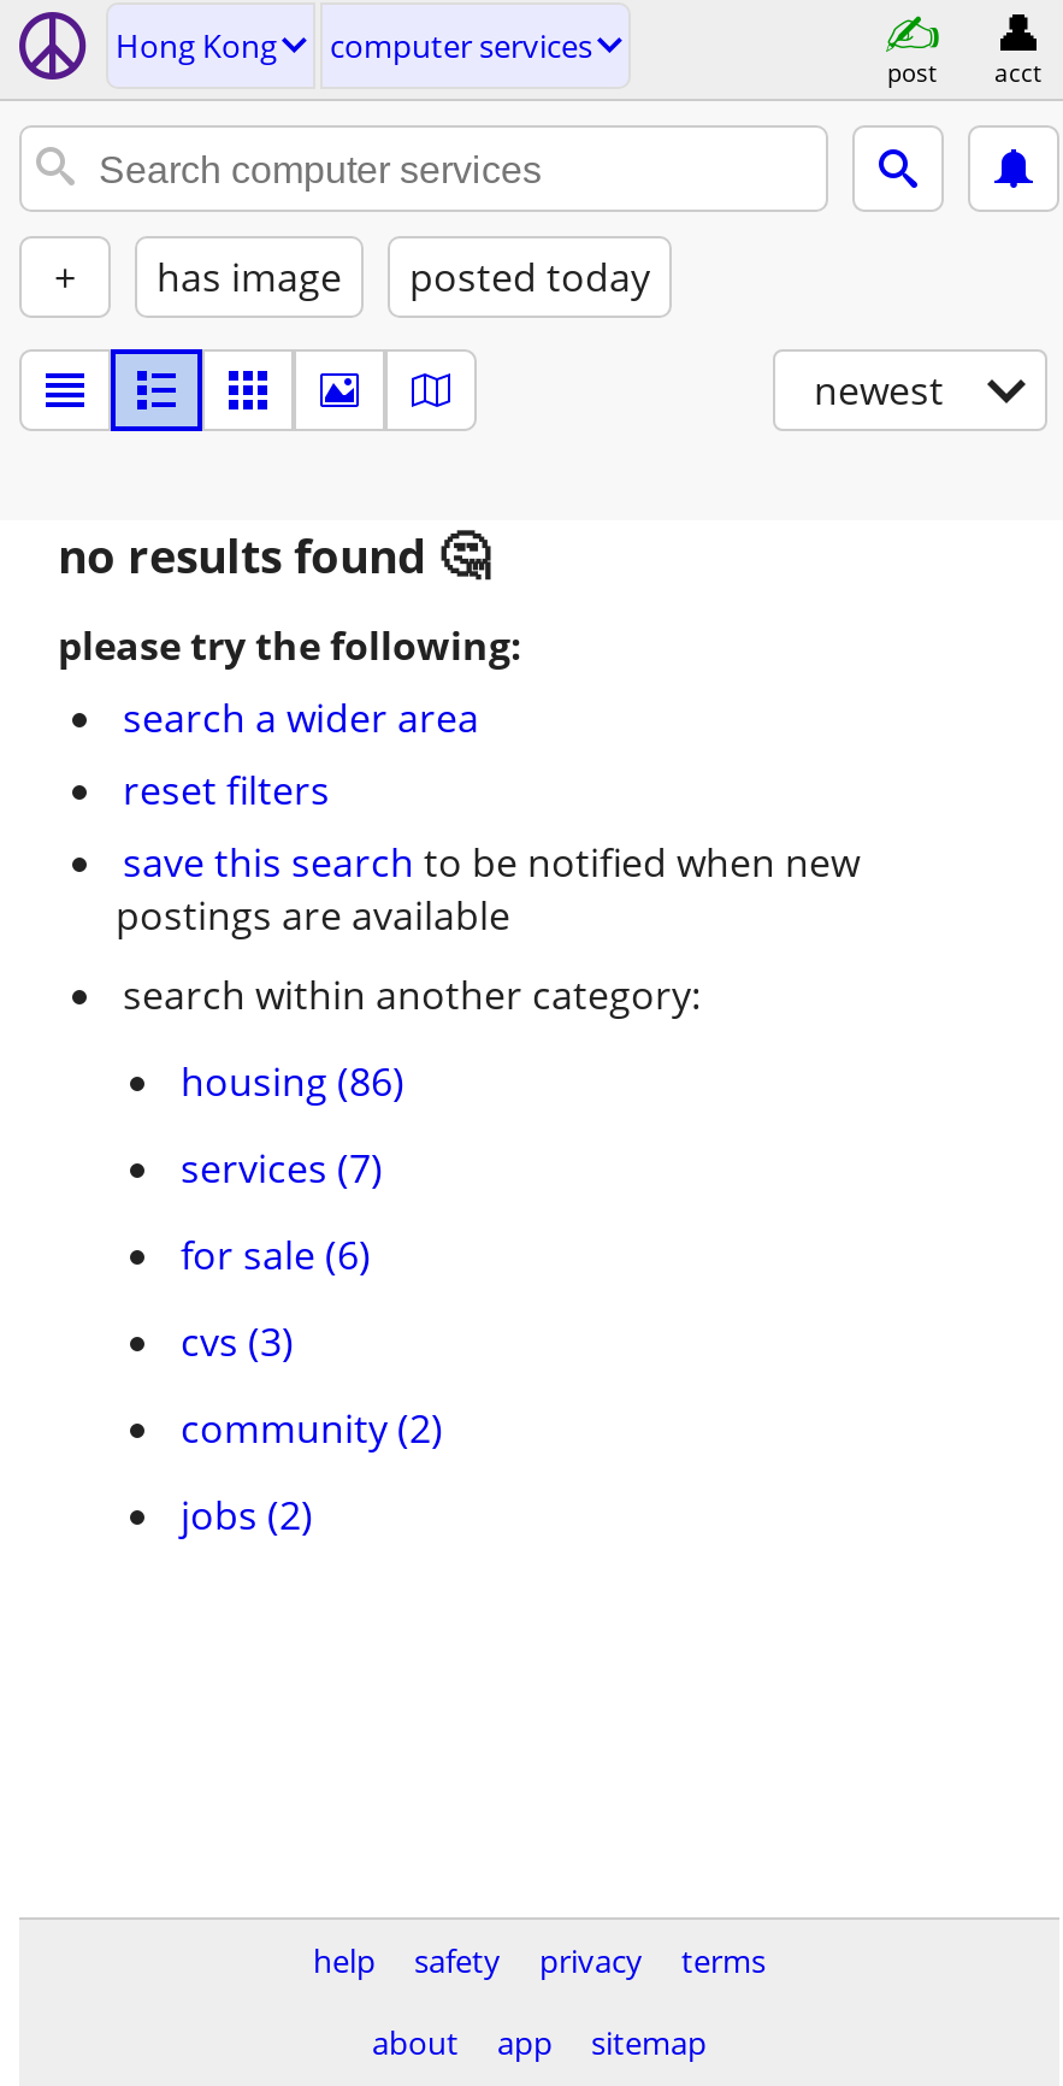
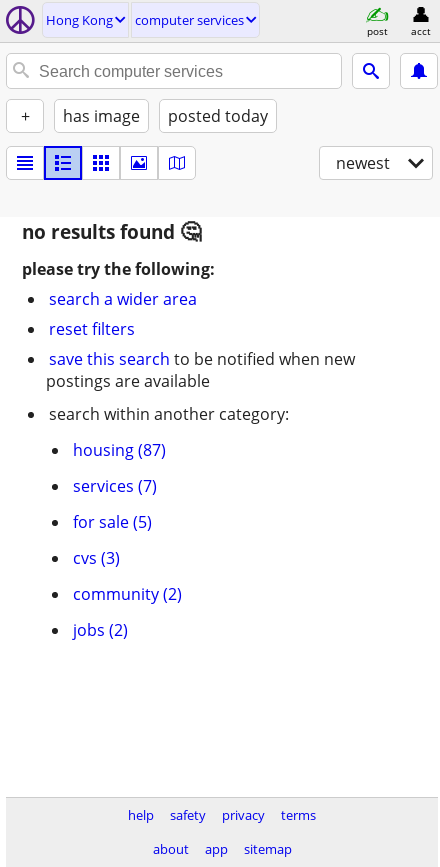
- housing (86)
+ housing (87)

- for sale (6)
+ for sale (5)
